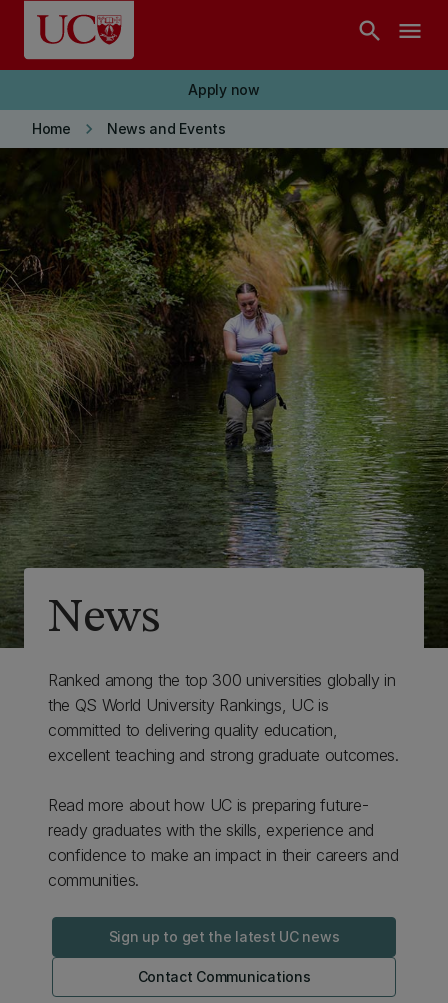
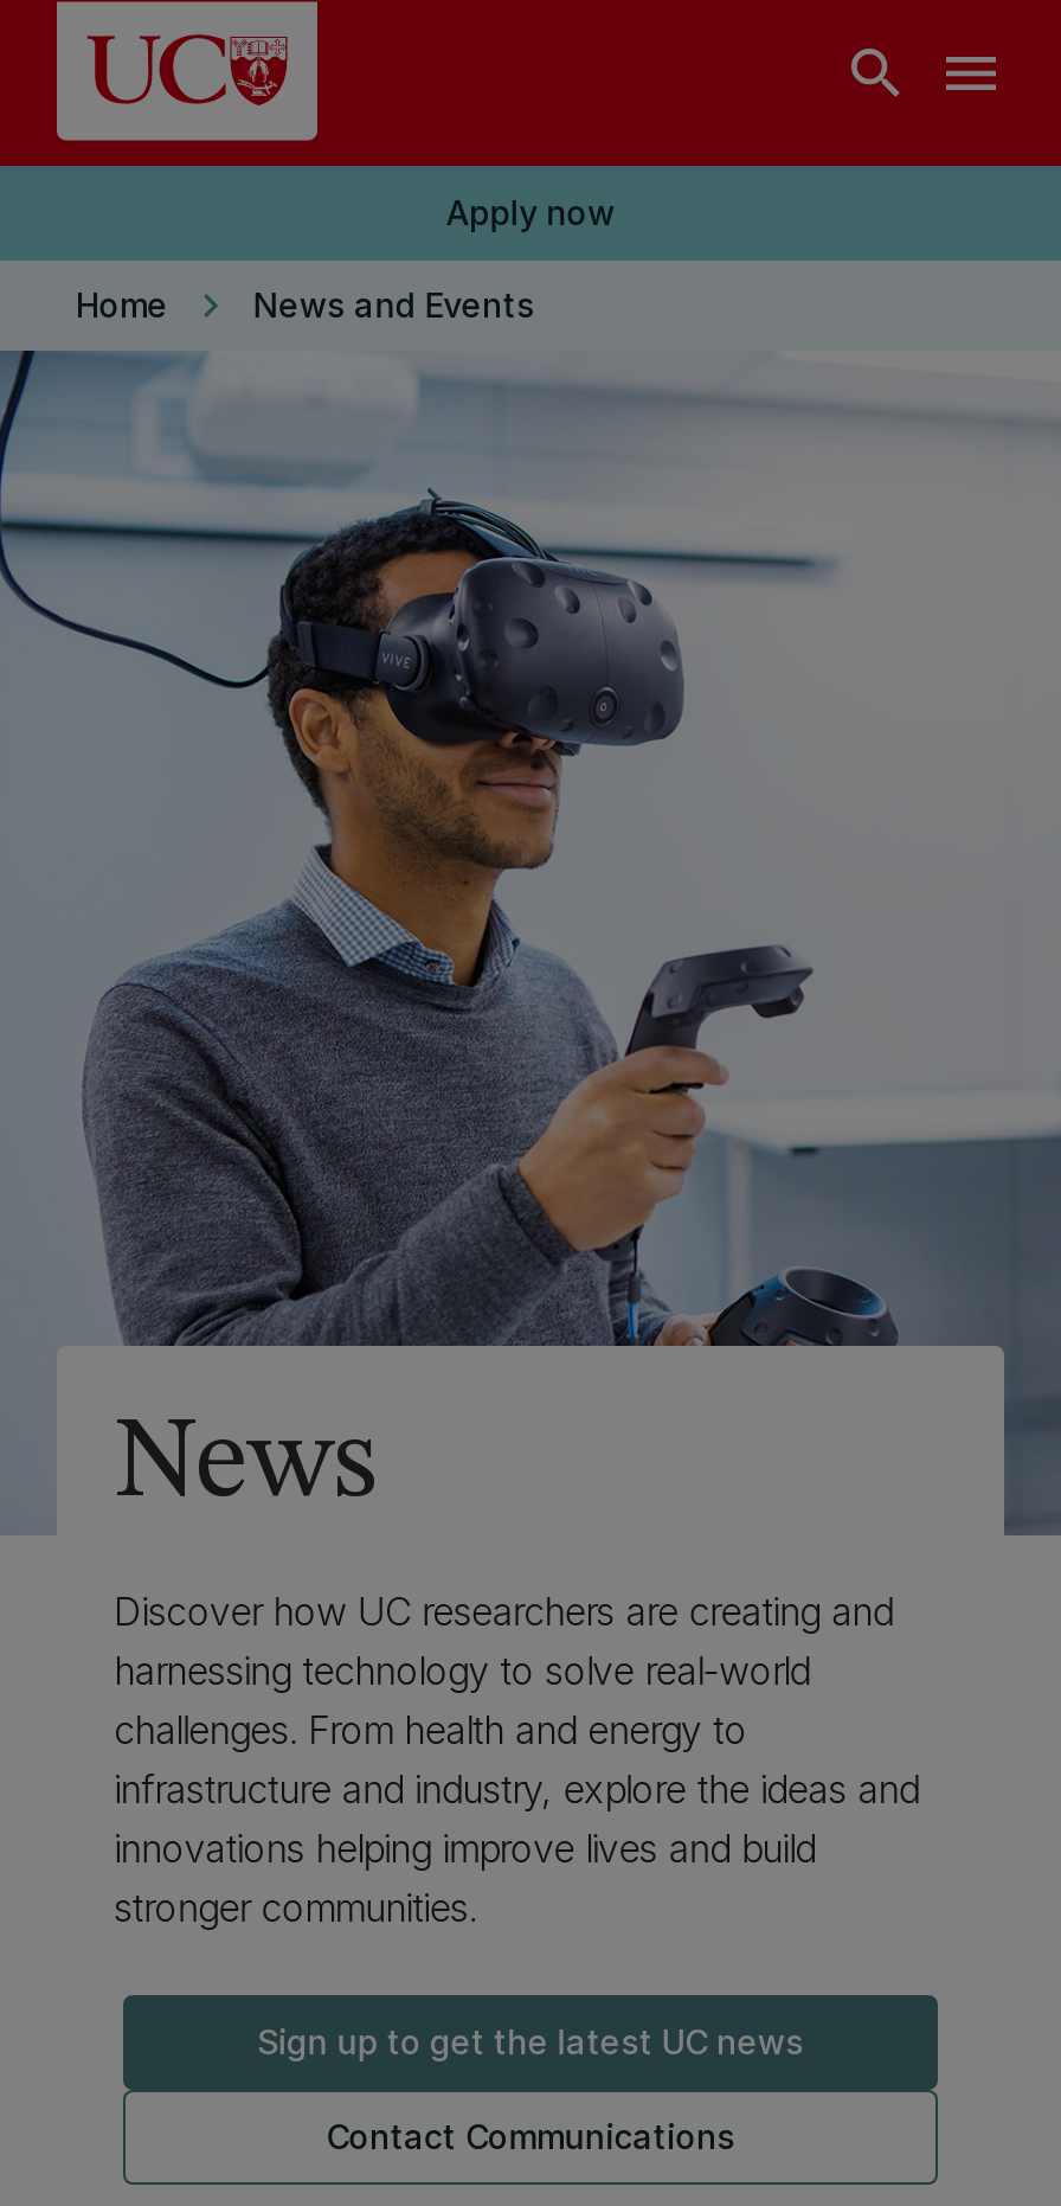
- [image]
- Ranked among the top 300 universities globally in
- the QS World University Rankings, UC is
- committed to delivering quality education,
- excellent teaching and strong graduate outcomes.
- Read more about how UC is preparing future-
- ready graduates with the skills, experience and
- confidence to make an impact in their careers and
- communities.
+ [image]
+ Discover how UC researchers are creating and
+ harnessing technology to solve real-world
+ challenges. From health and energy to
+ infrastructure and industry, explore the ideas and
+ innovations helping improve lives and build
+ stronger communities.
